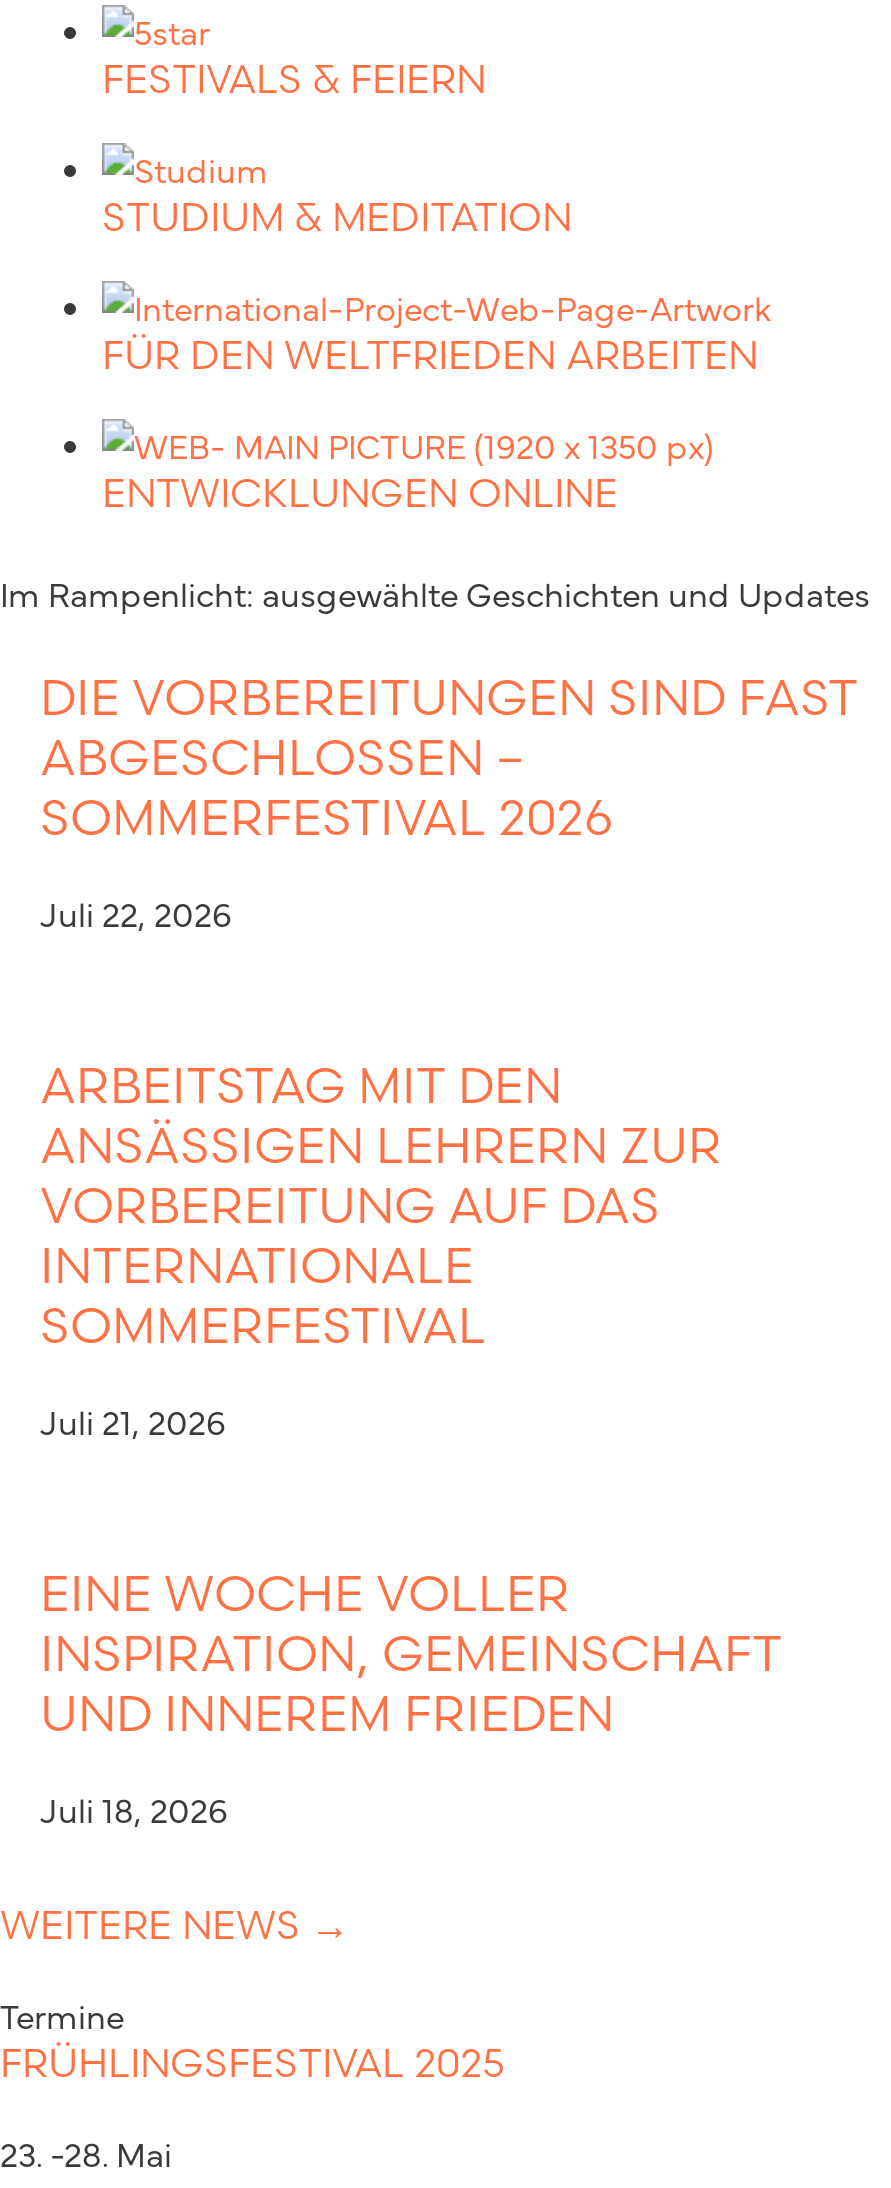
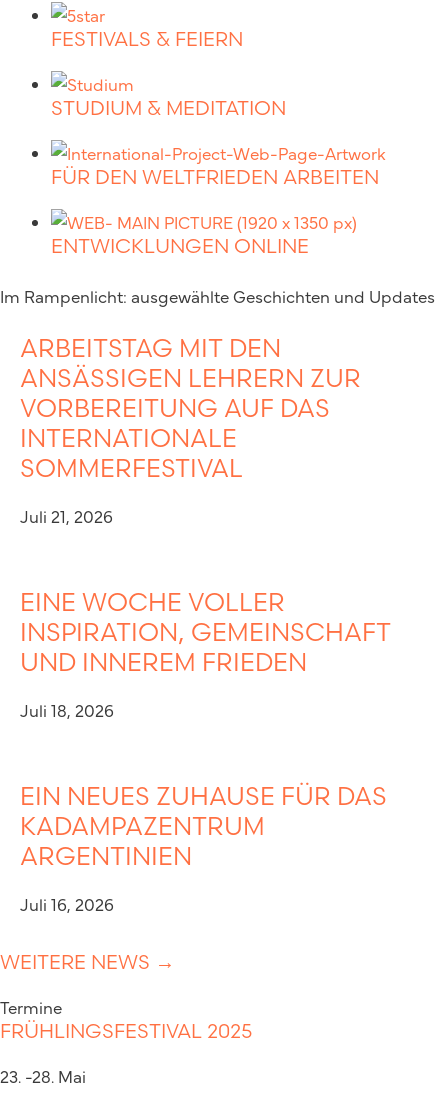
- DIE VORBEREITUNGEN SIND FAST
- ABGESCHLOSSEN –
- SOMMERFESTIVAL 2026
- Juli 22, 2026

moved up: ARBEITSTAG MIT DEN | ANSÄSSIGEN LEHRERN ZUR | VORBEREITUNG AUF DAS | ... | UND INNEREM FRIEDEN | Juli 18, 2026

+ EIN NEUES ZUHAUSE FÜR DAS
+ KADAMPAZENTRUM
+ ARGENTINIEN
+ Juli 16, 2026
